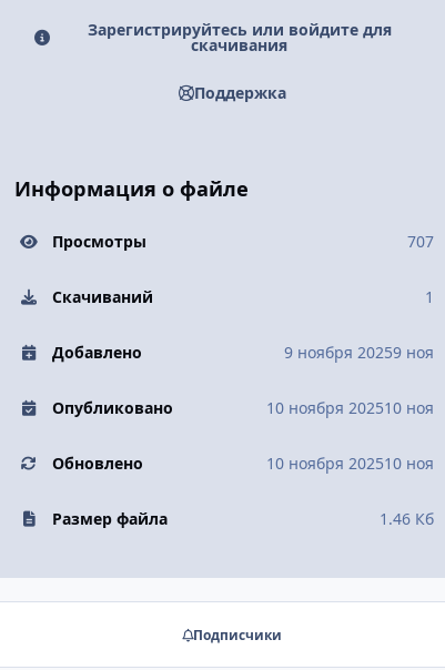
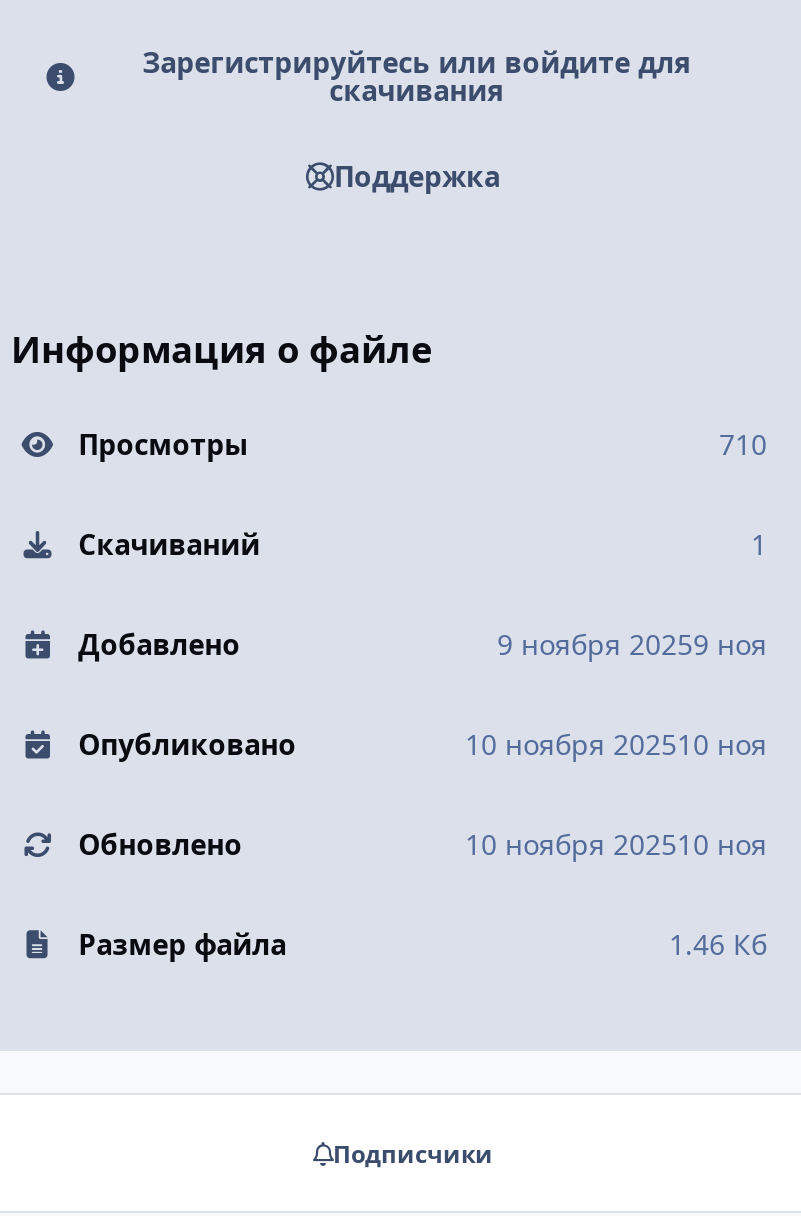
- 707
+ 710
